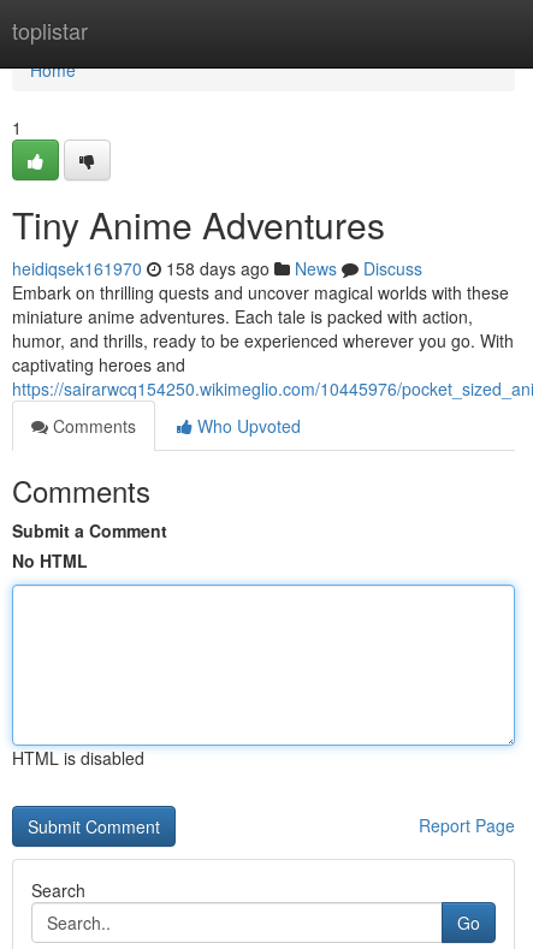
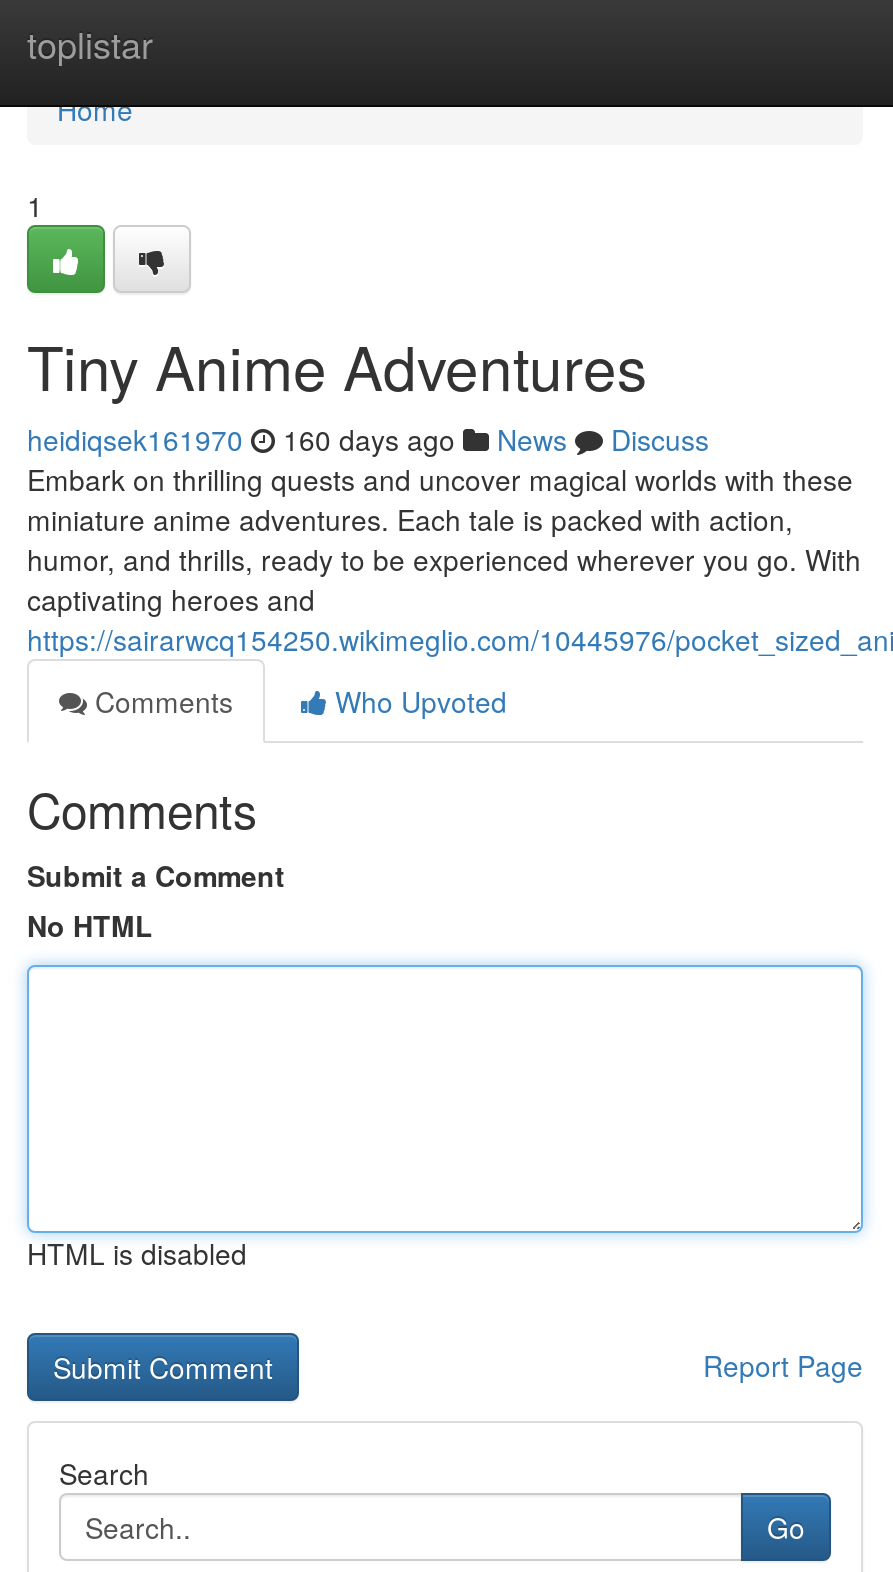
- heidiqsek161970 158 days ago News Discuss
+ heidiqsek161970 160 days ago News Discuss
